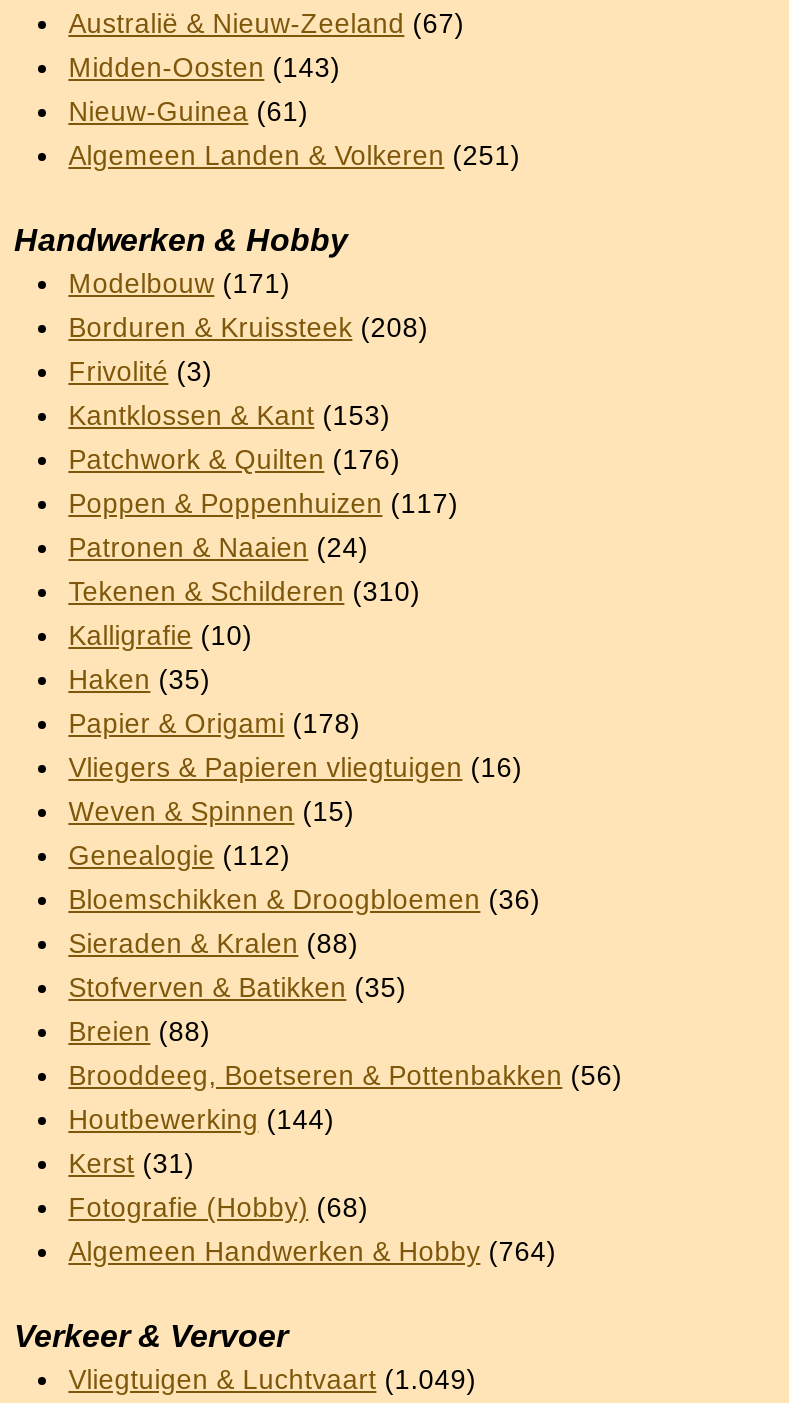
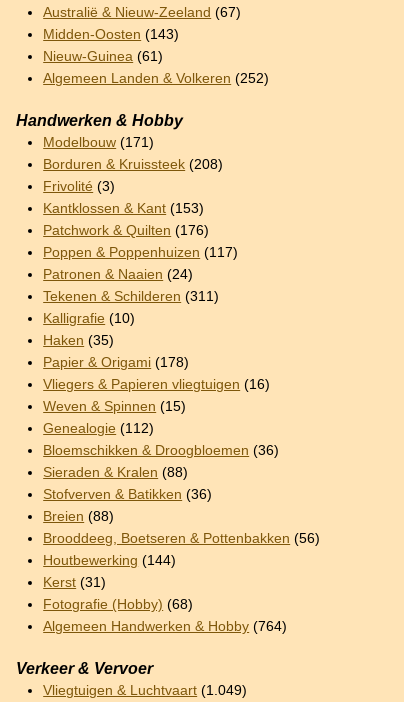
- Algemeen Landen & Volkeren (251)
+ Algemeen Landen & Volkeren (252)

- Tekenen & Schilderen (310)
+ Tekenen & Schilderen (311)

- Stofverven & Batikken (35)
+ Stofverven & Batikken (36)
